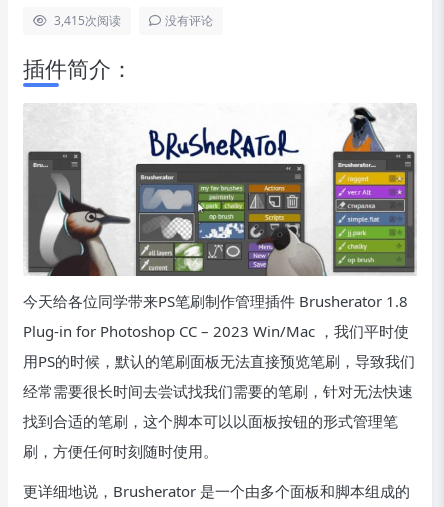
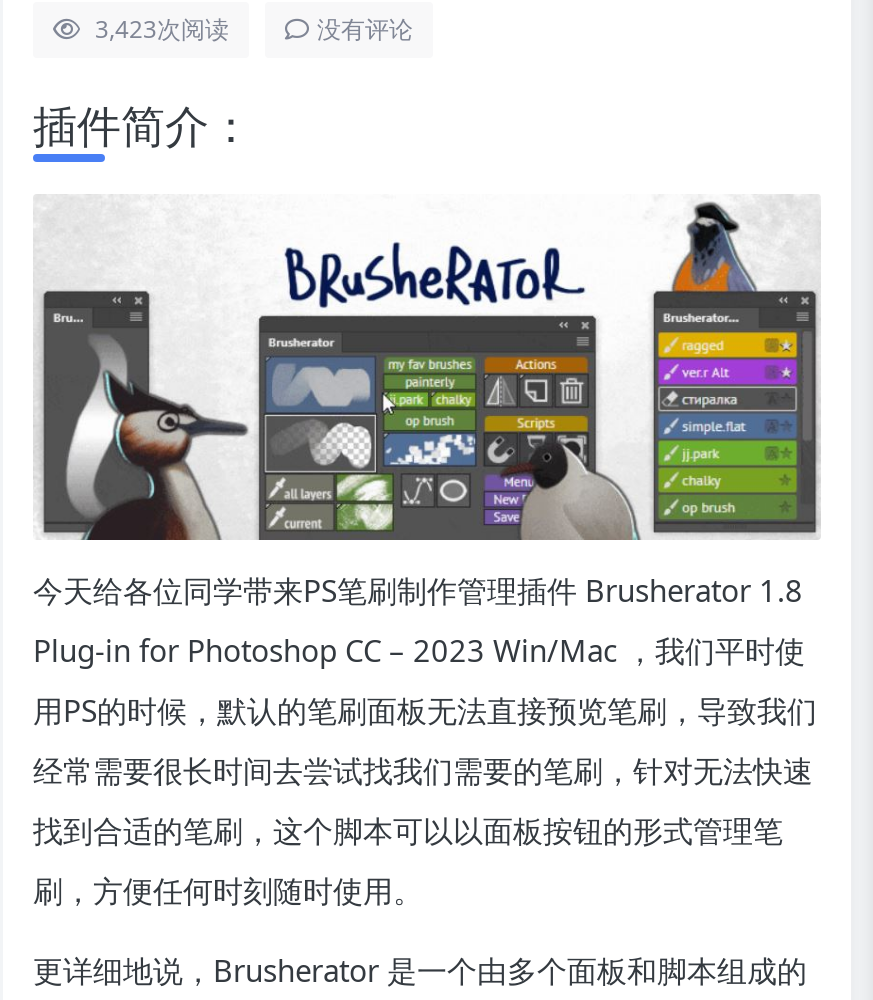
- 3,415次阅读
+ 3,423次阅读
